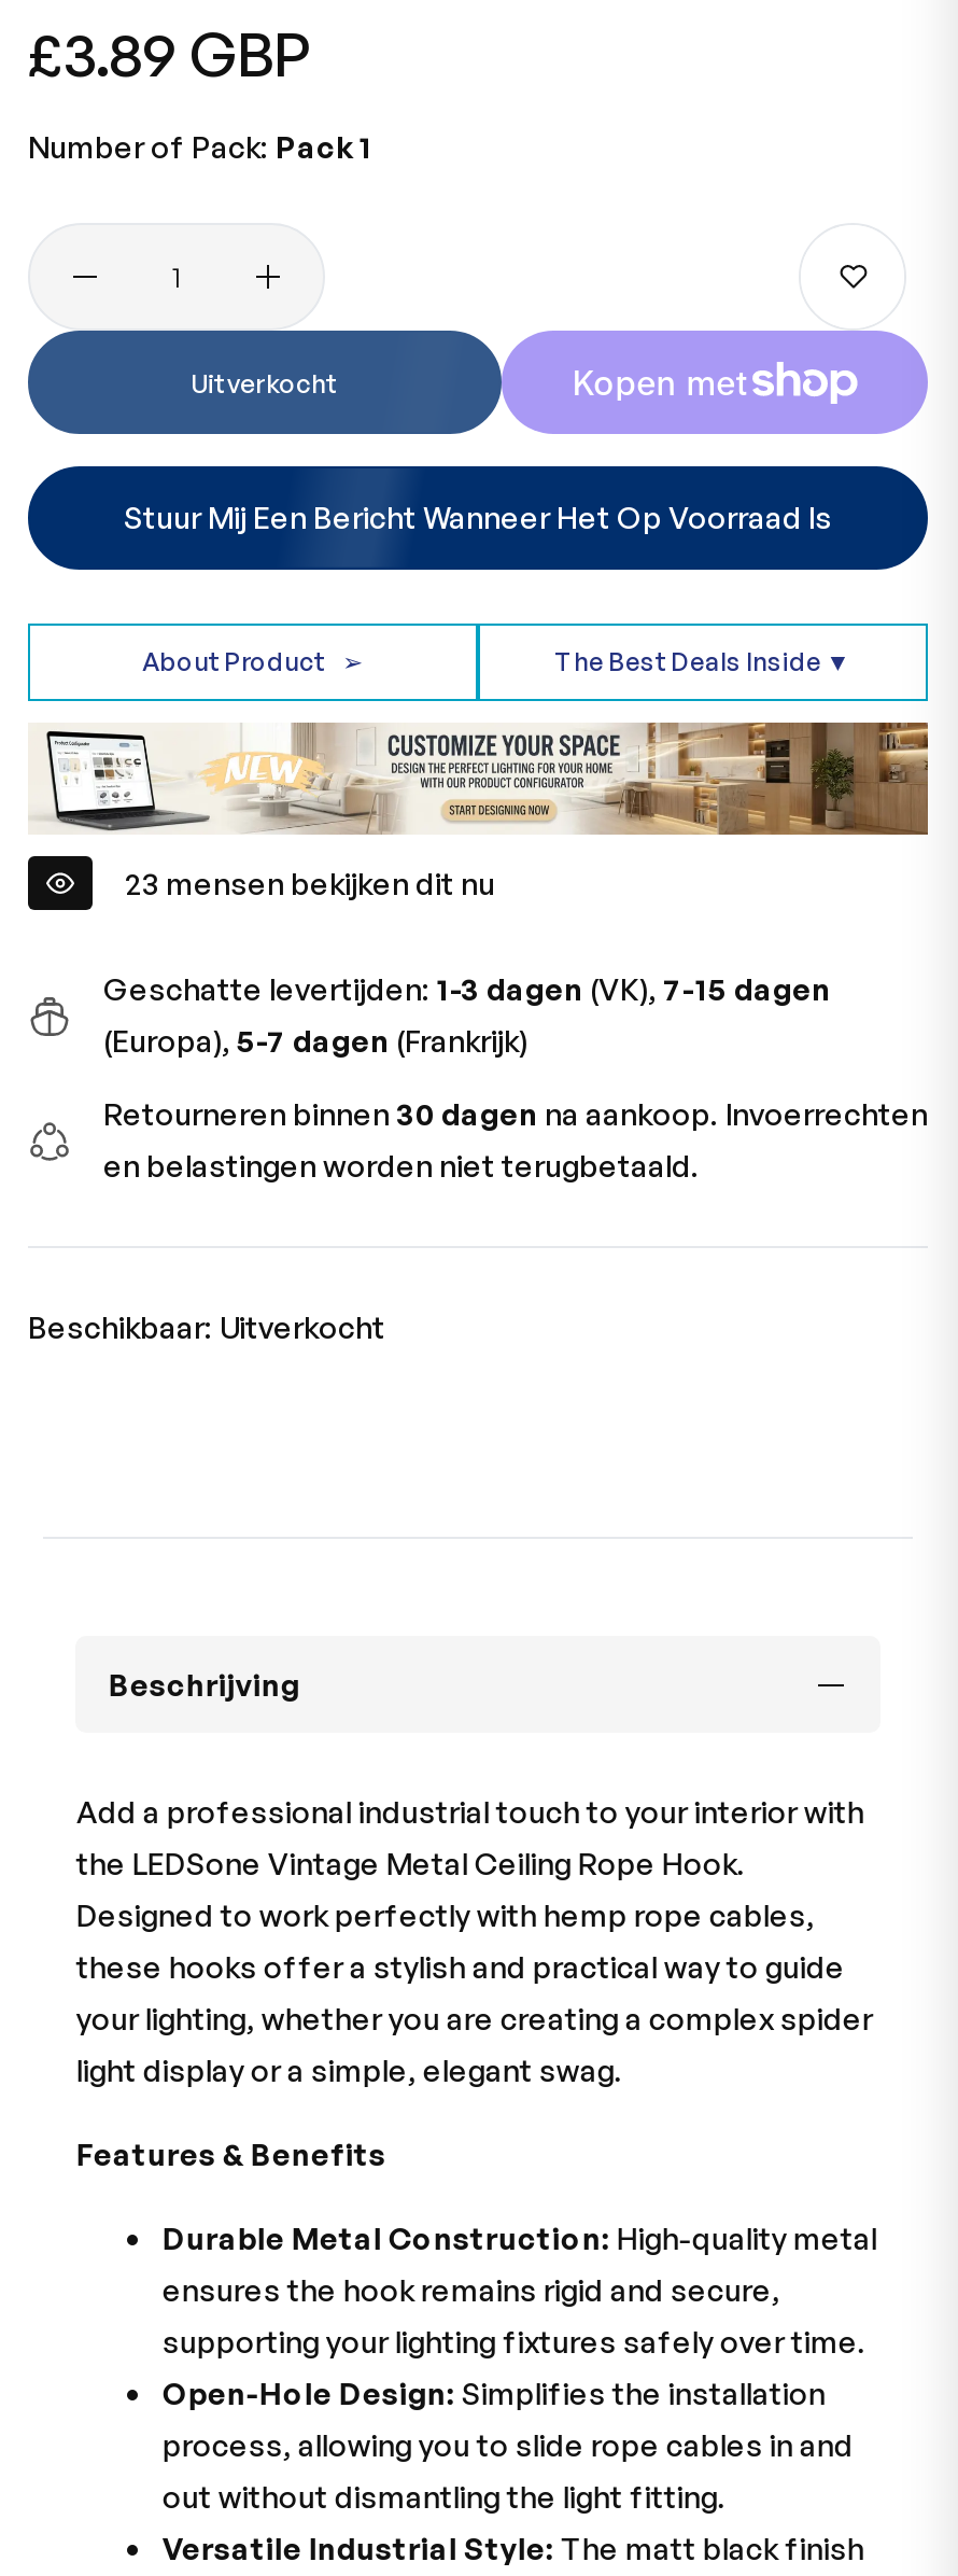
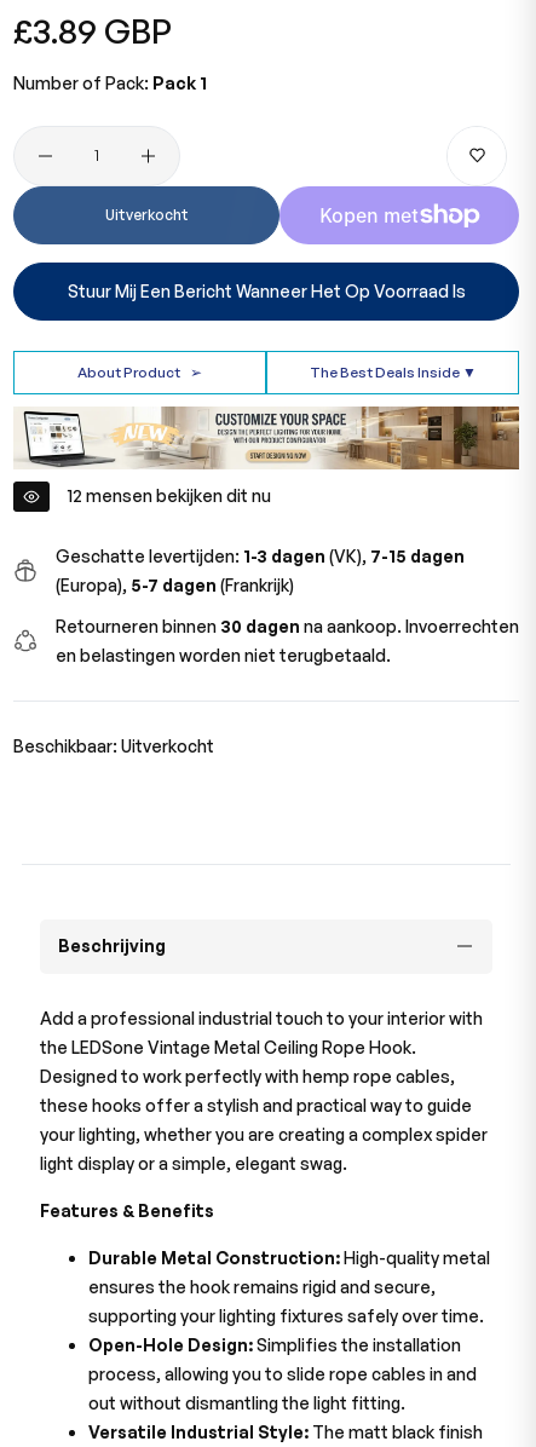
- 23 mensen bekijken dit nu
+ 12 mensen bekijken dit nu
